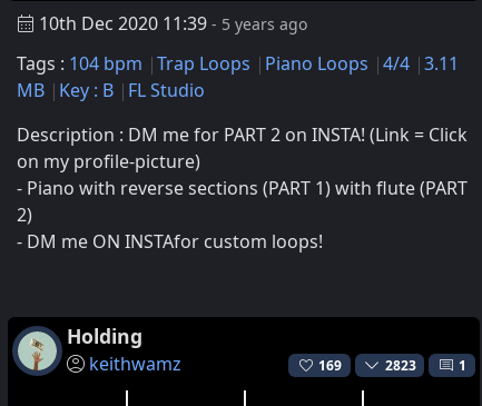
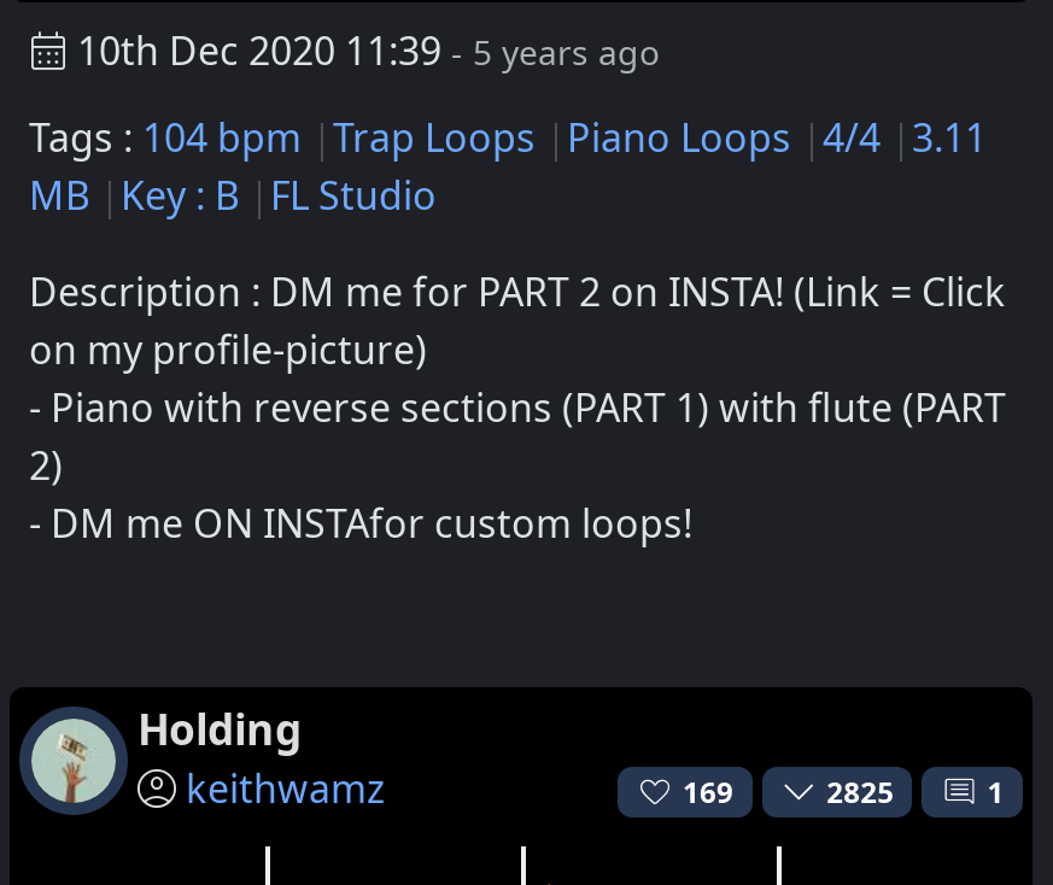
- 2823
+ 2825
